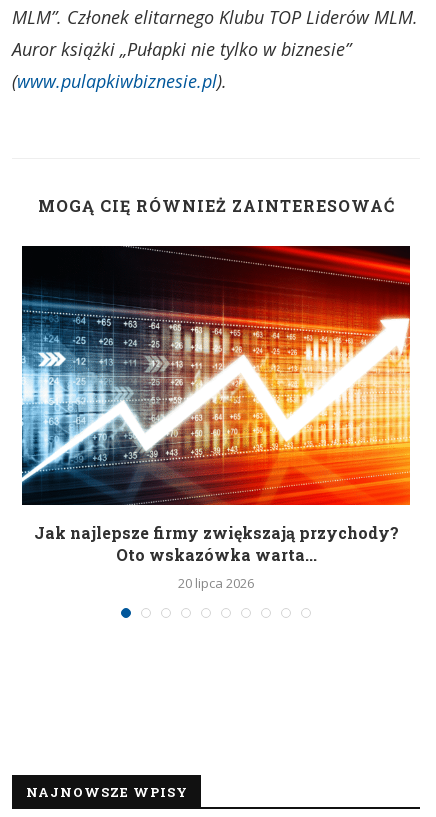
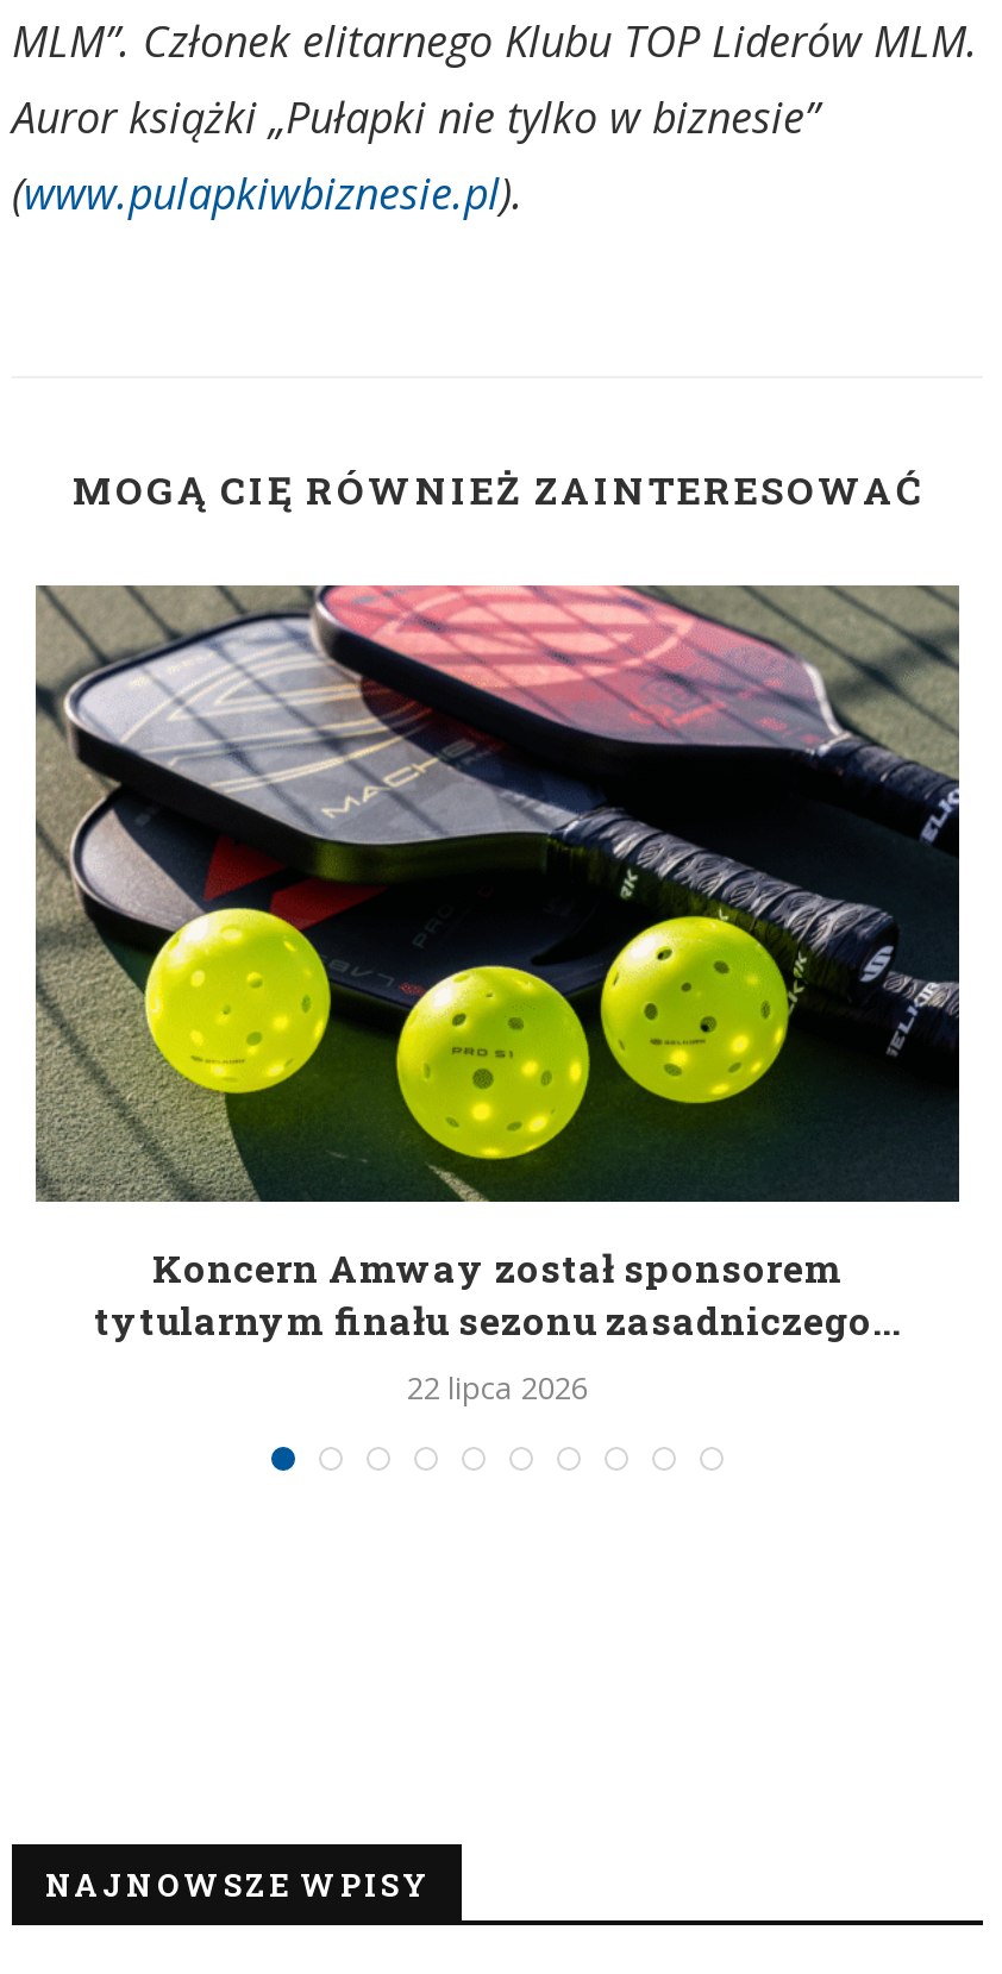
- [image]
- Jak najlepsze firmy zwiększają przychody?
- Oto wskazówka warta...
- 20 lipca 2026
+ [image]
+ Koncern Amway został sponsorem
+ tytularnym finału sezonu zasadniczego...
+ 22 lipca 2026
